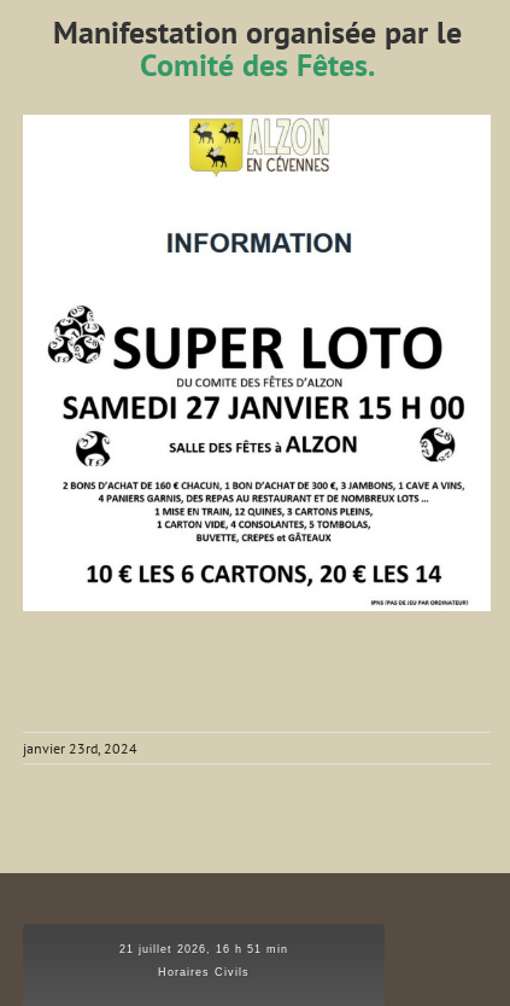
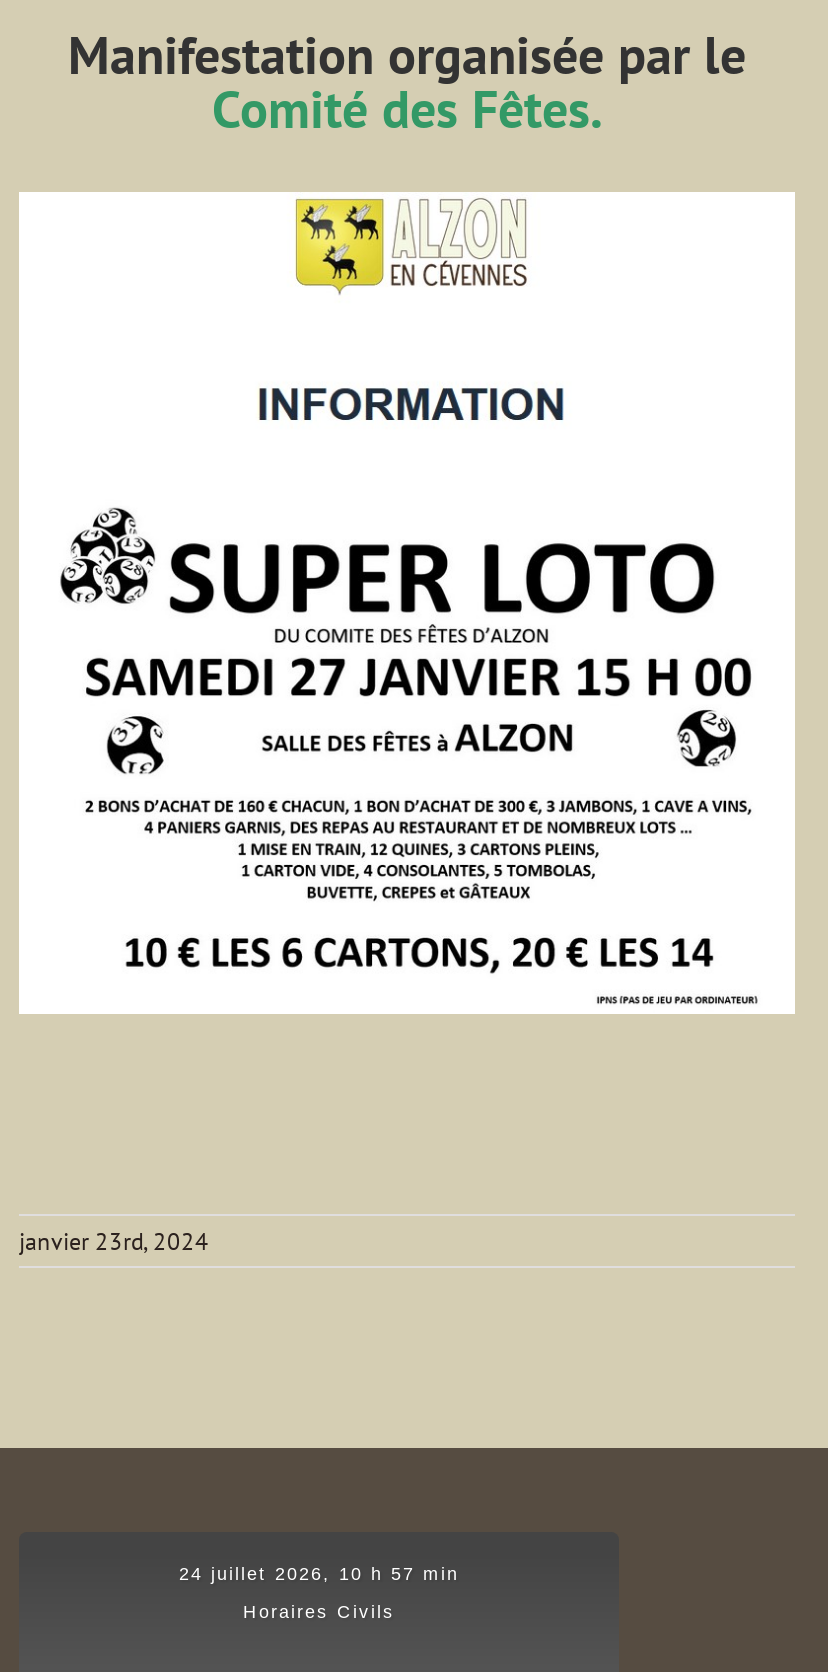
- 21 juillet 2026, 16 h 51 min
+ 24 juillet 2026, 10 h 57 min
